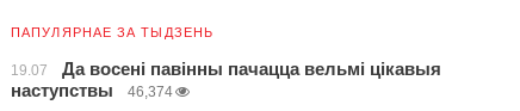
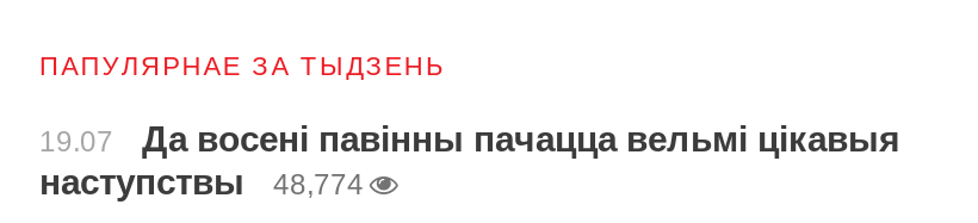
- наступствы 46,374
+ наступствы 48,774
